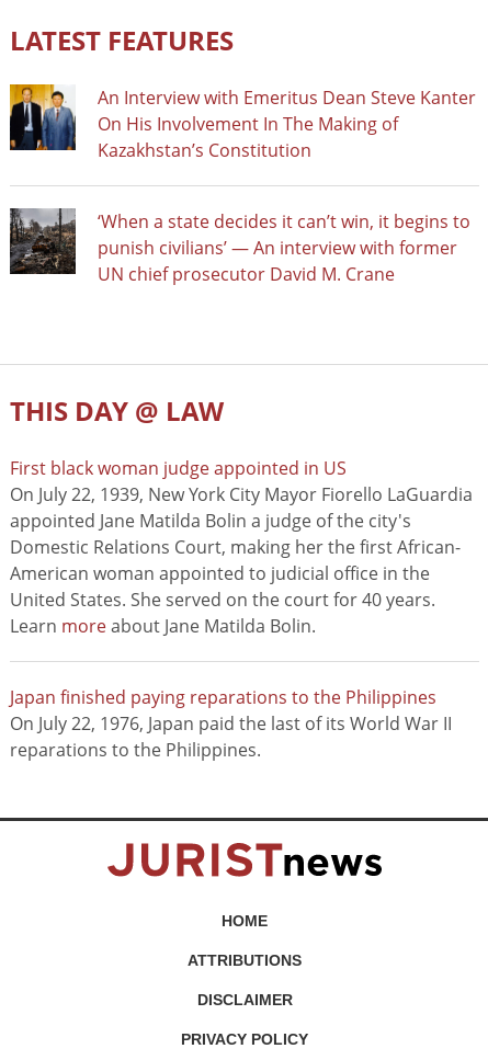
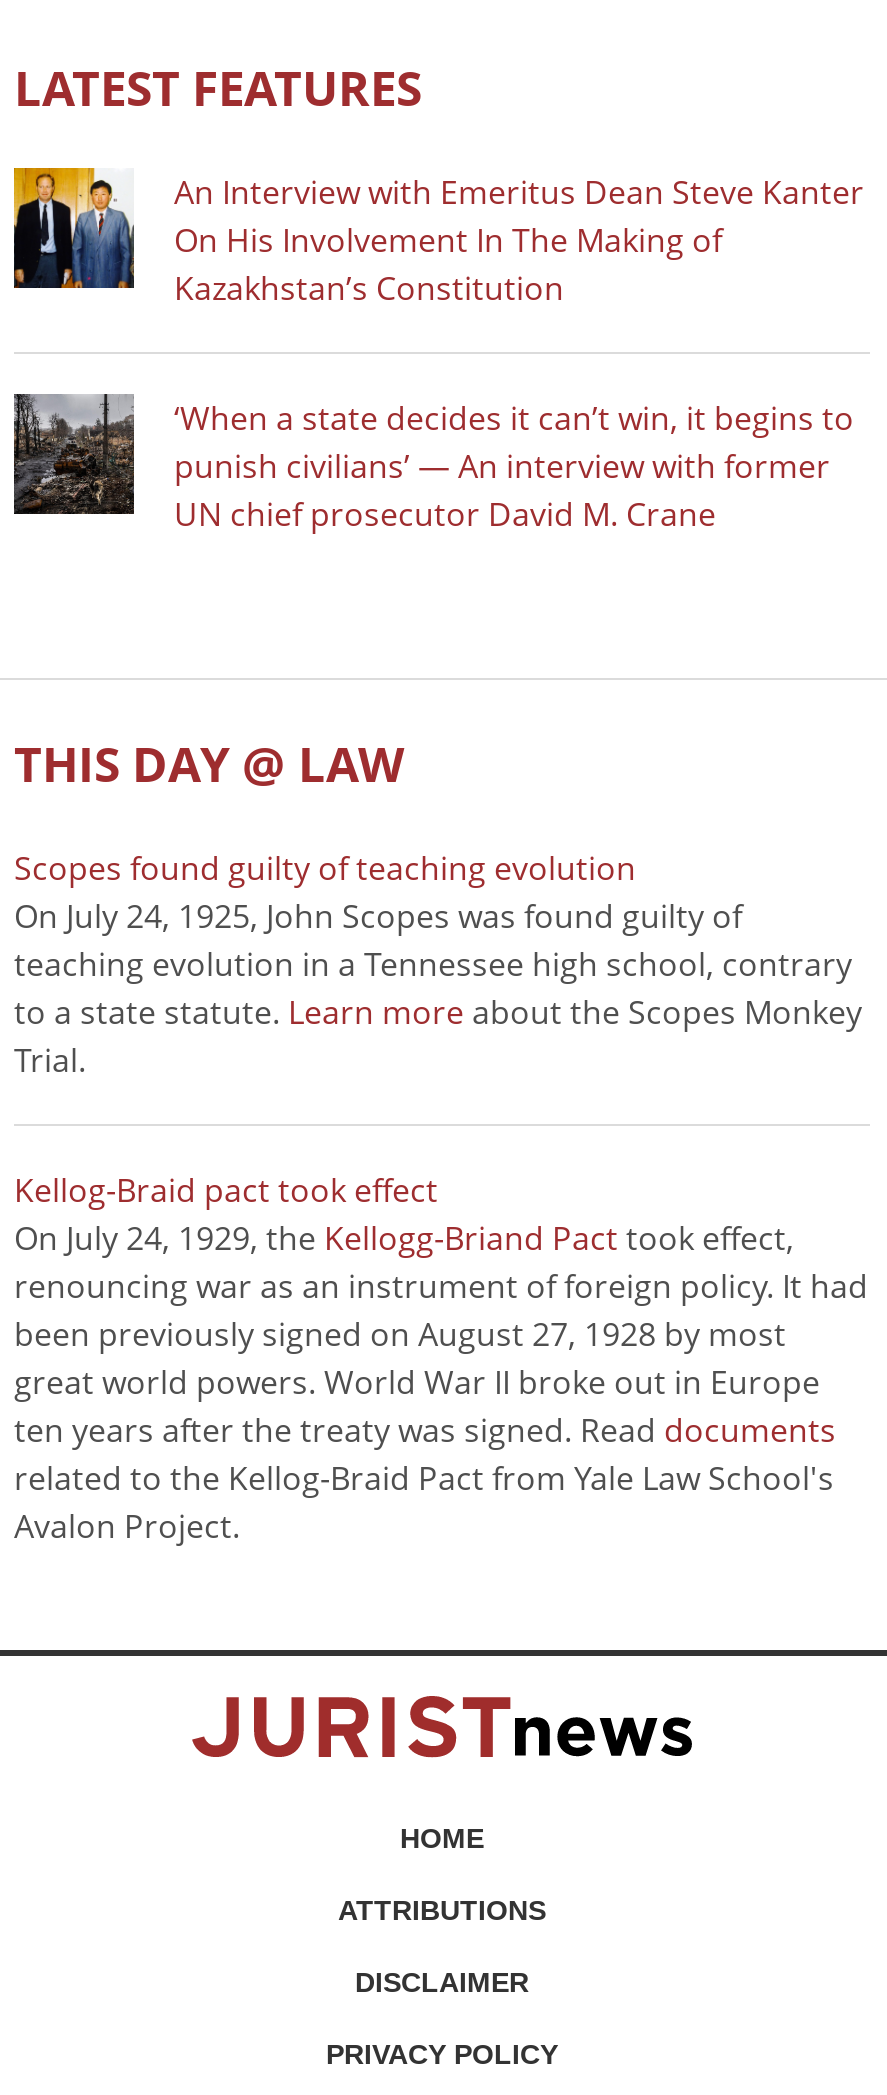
- First black woman judge appointed in US
- On July 22, 1939, New York City Mayor Fiorello LaGuardia
- appointed Jane Matilda Bolin a judge of the city's
- Domestic Relations Court, making her the first African-
- American woman appointed to judicial office in the
- United States. She served on the court for 40 years.
- Learn more about Jane Matilda Bolin.
+ Scopes found guilty of teaching evolution
+ On July 24, 1925, John Scopes was found guilty of
+ teaching evolution in a Tennessee high school, contrary
+ to a state statute. Learn more about the Scopes Monkey
+ Trial.

- Japan finished paying reparations to the Philippines
- On July 22, 1976, Japan paid the last of its World War II
- reparations to the Philippines.
+ Kellog-Braid pact took effect
+ On July 24, 1929, the Kellogg-Briand Pact took effect,
+ renouncing war as an instrument of foreign policy. It had
+ been previously signed on August 27, 1928 by most
+ great world powers. World War II broke out in Europe
+ ten years after the treaty was signed. Read documents
+ related to the Kellog-Braid Pact from Yale Law School's
+ Avalon Project.
